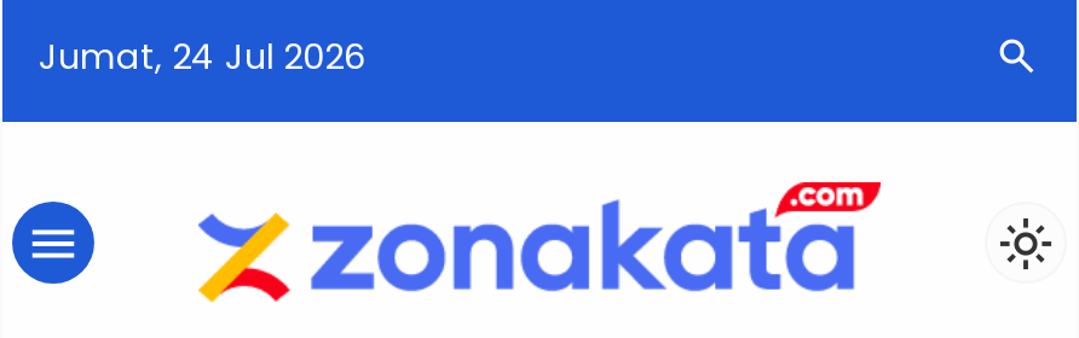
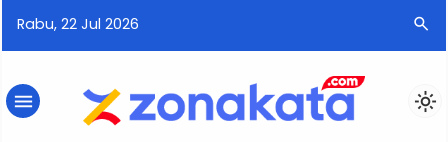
- Jumat, 24 Jul 2026
+ Rabu, 22 Jul 2026
